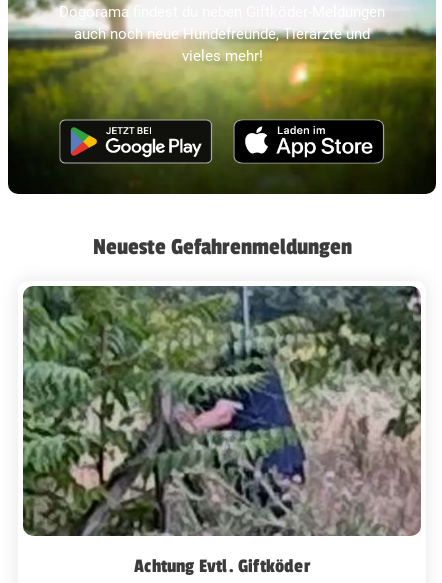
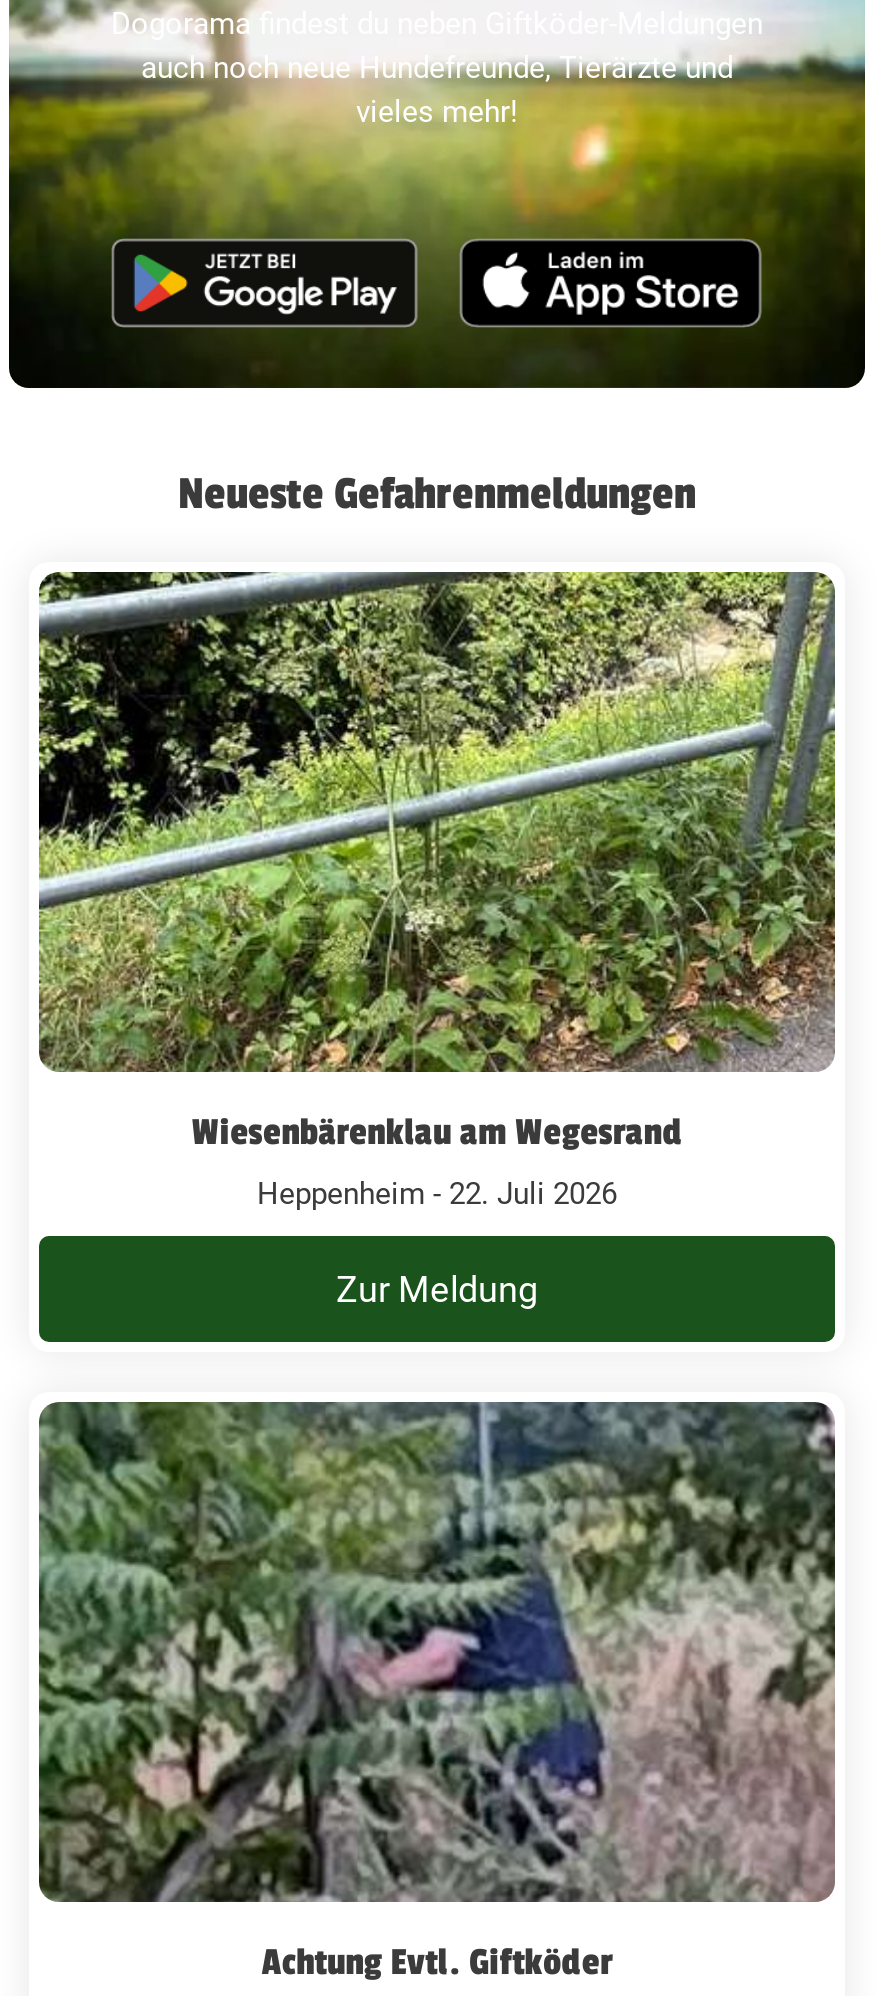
+ [image]
+ Wiesenbärenklau am Wegesrand
+ Heppenheim - 22. Juli 2026
+ Zur Meldung
